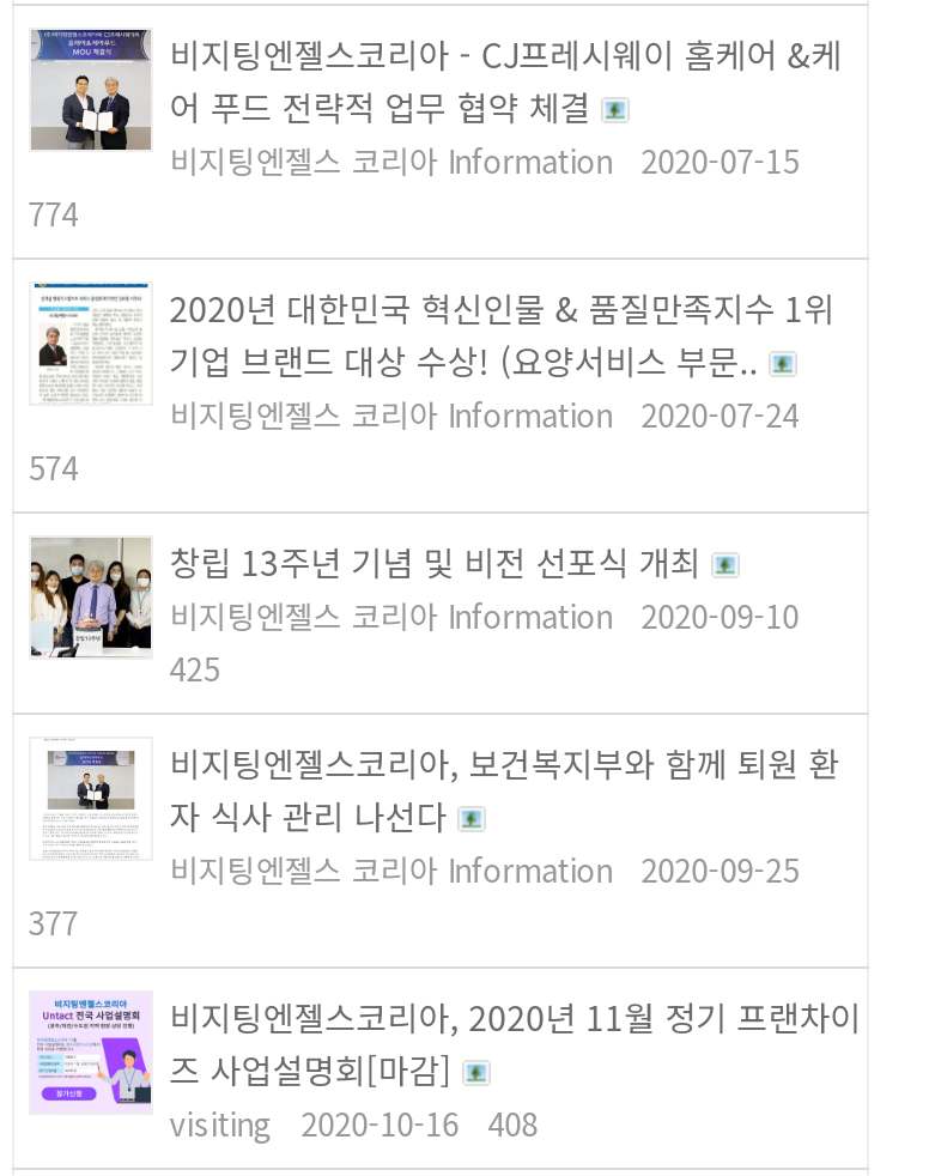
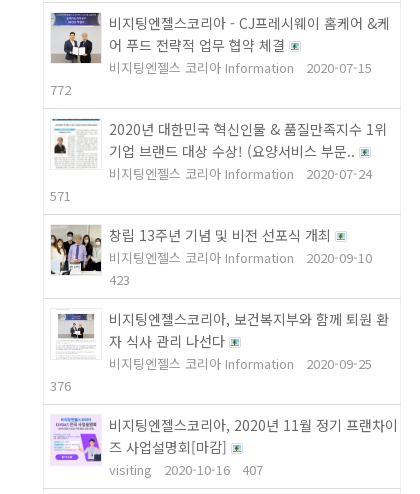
- 774
+ 772

- 574
+ 571

- 425
+ 423

- 377
+ 376

- visiting 2020-10-16 408
+ visiting 2020-10-16 407
